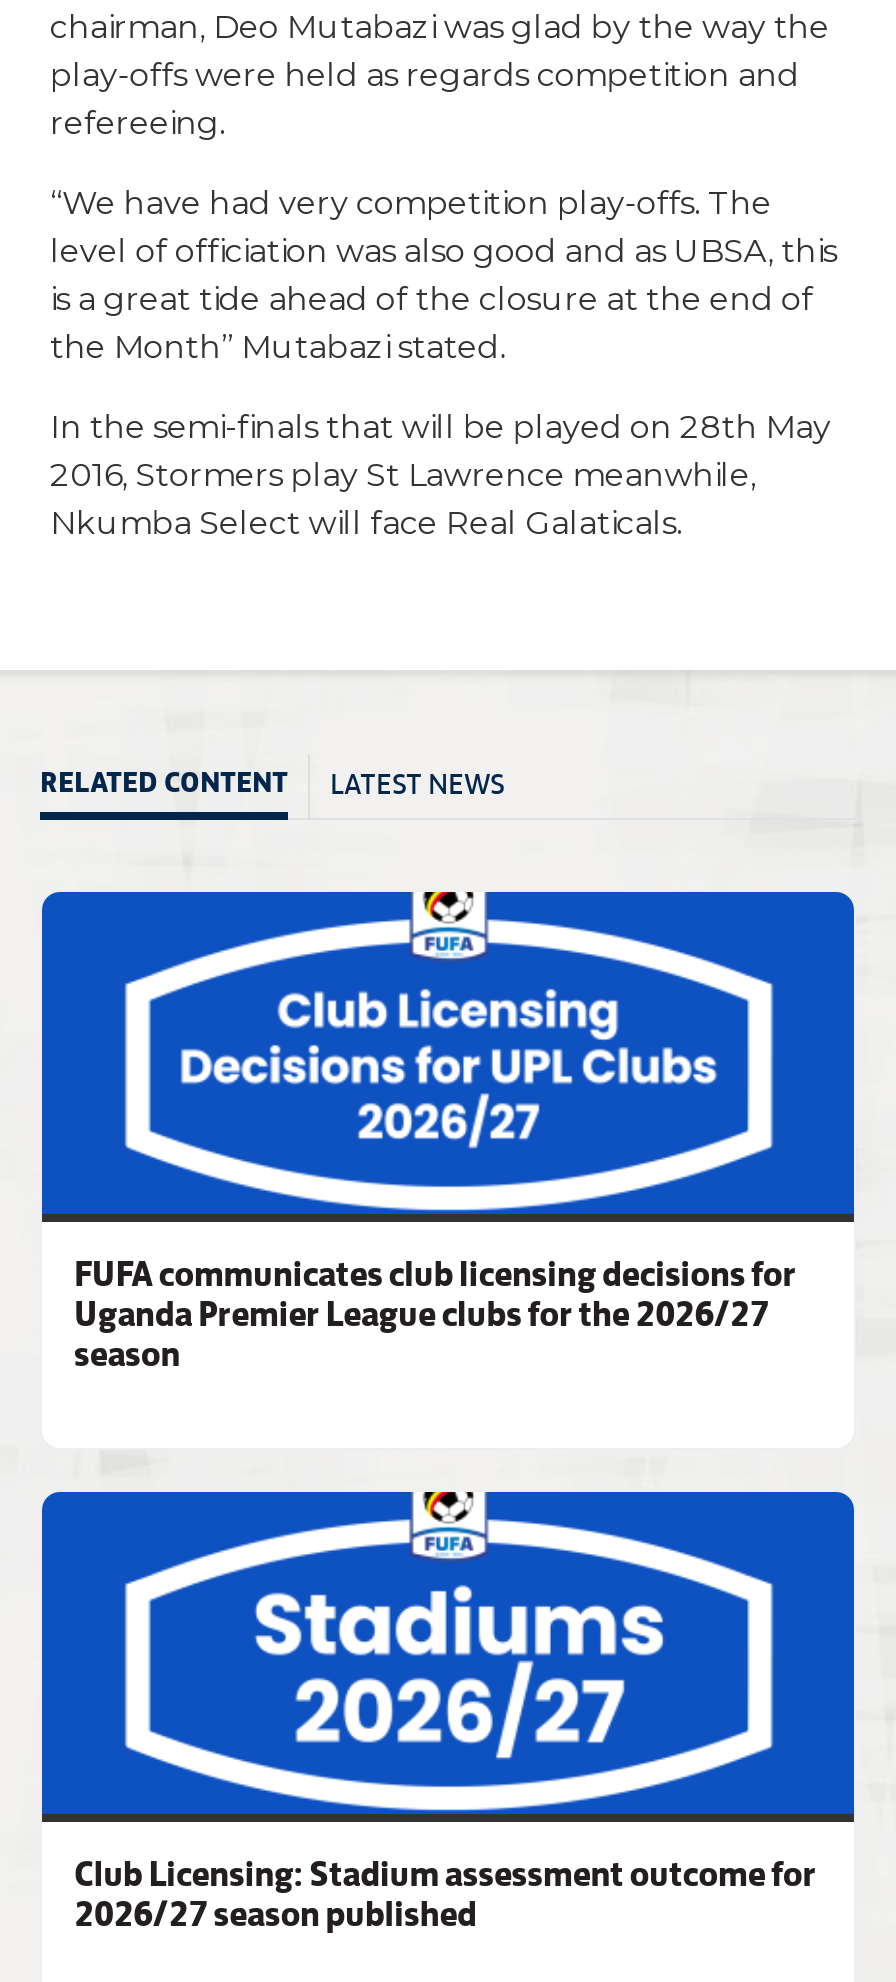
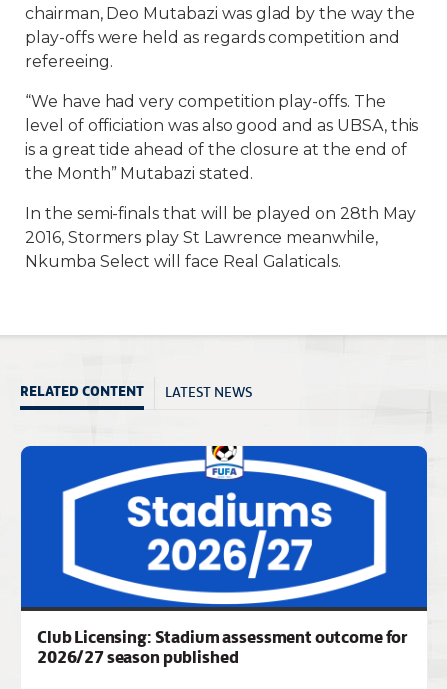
- [image]

- FUFA communicates club licensing decisions for
- Uganda Premier League clubs for the 2026/27
- season
